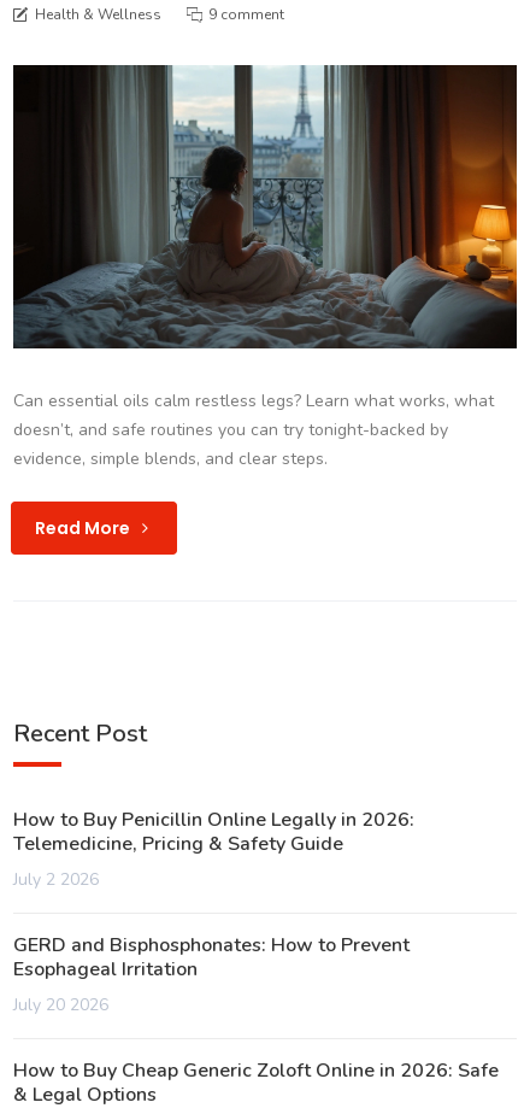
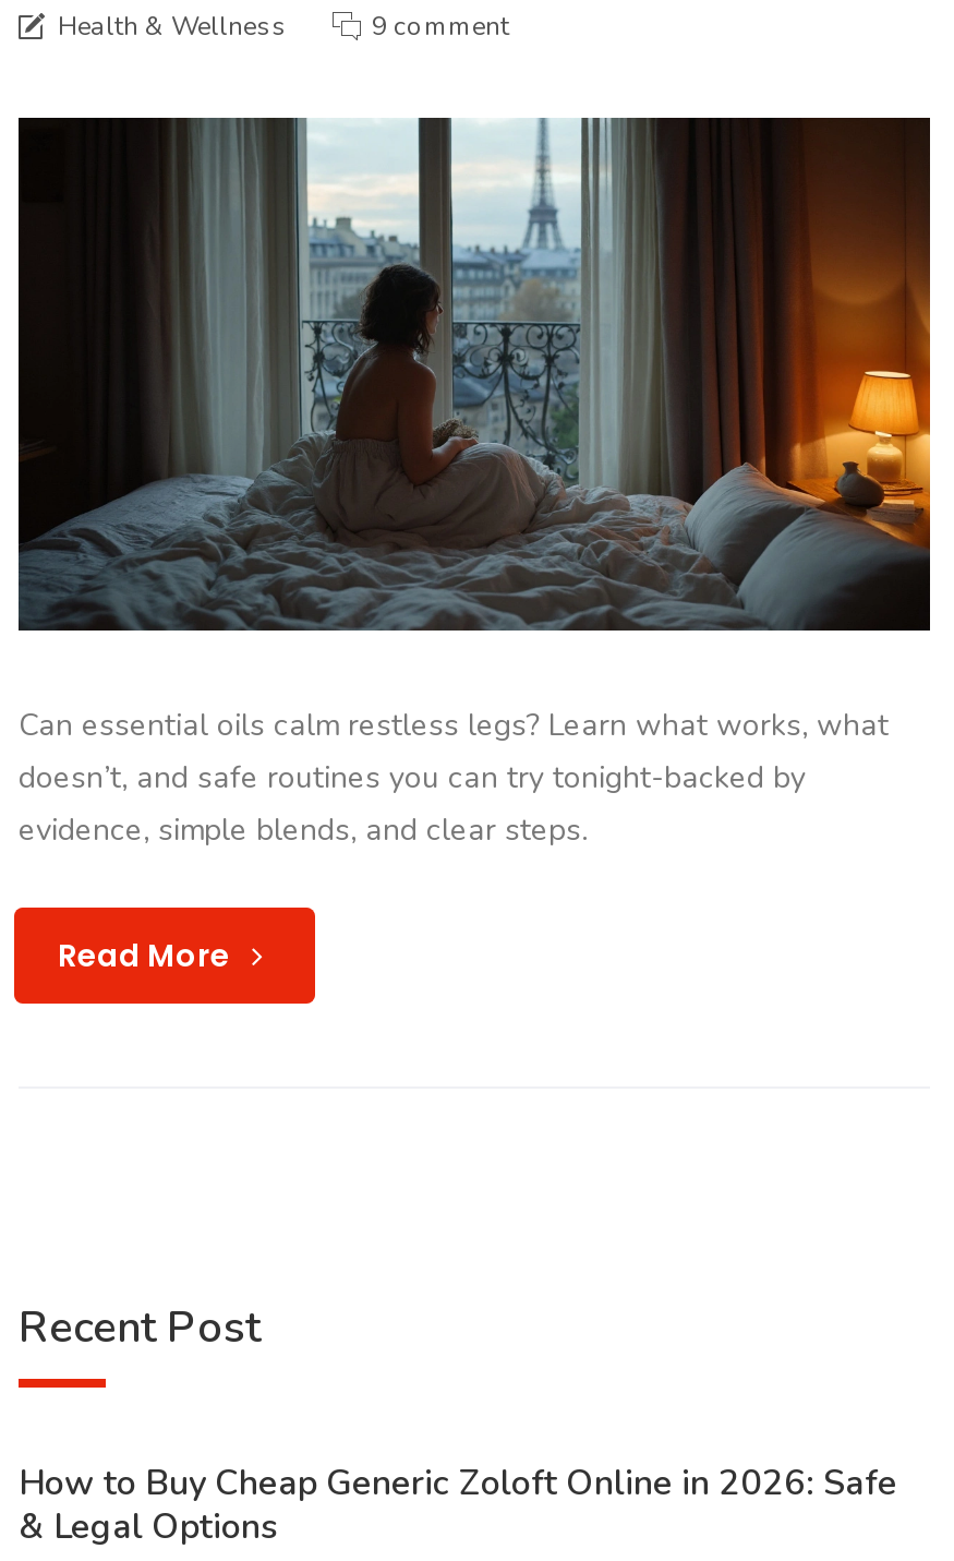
- How to Buy Penicillin Online Legally in 2026:
- Telemedicine, Pricing & Safety Guide
- July 2 2026
- GERD and Bisphosphonates: How to Prevent
- Esophageal Irritation
- July 20 2026
